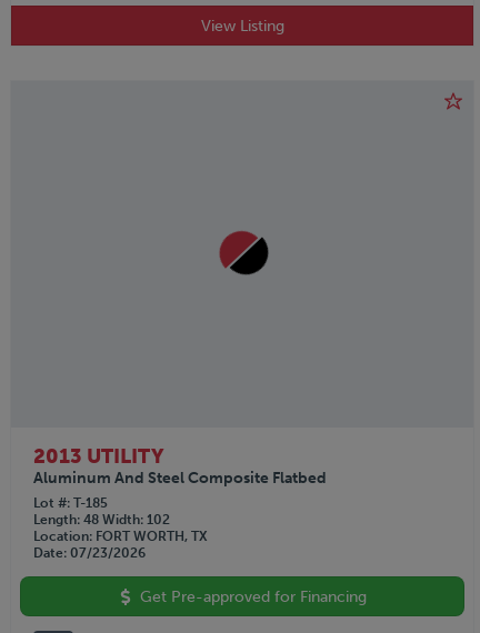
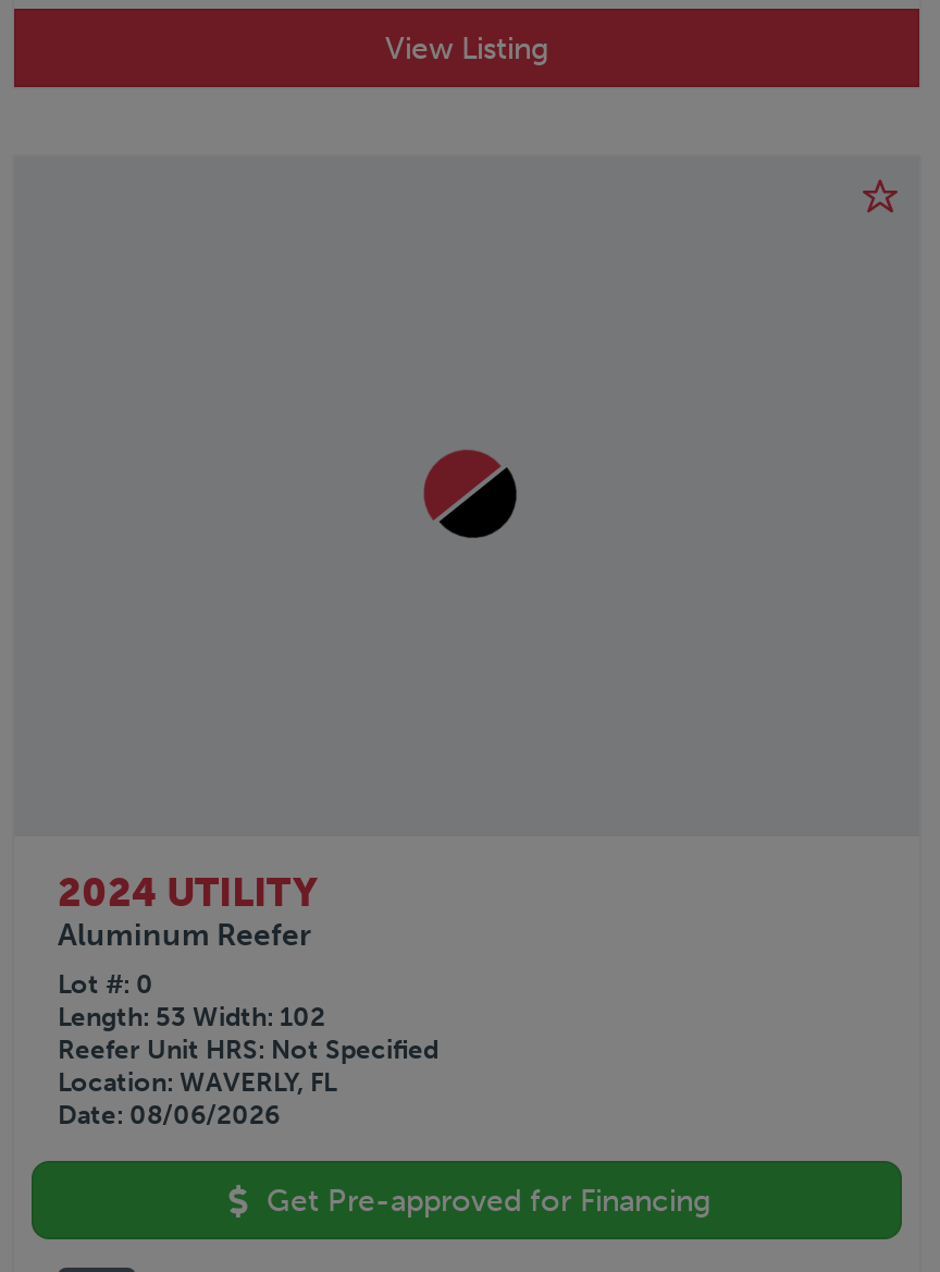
- 2013 UTILITY
- Aluminum And Steel Composite Flatbed
- Lot # T-185
- Length 48 Width 102
- Location FORT WORTH, TX
- Date 07/23/2026
+ 2024 UTILITY
+ Aluminum Reefer
+ Lot # 0
+ Length 53 Width 102
+ Reefer Unit HRS Not Specified
+ Location WAVERLY, FL
+ Date 08/06/2026
